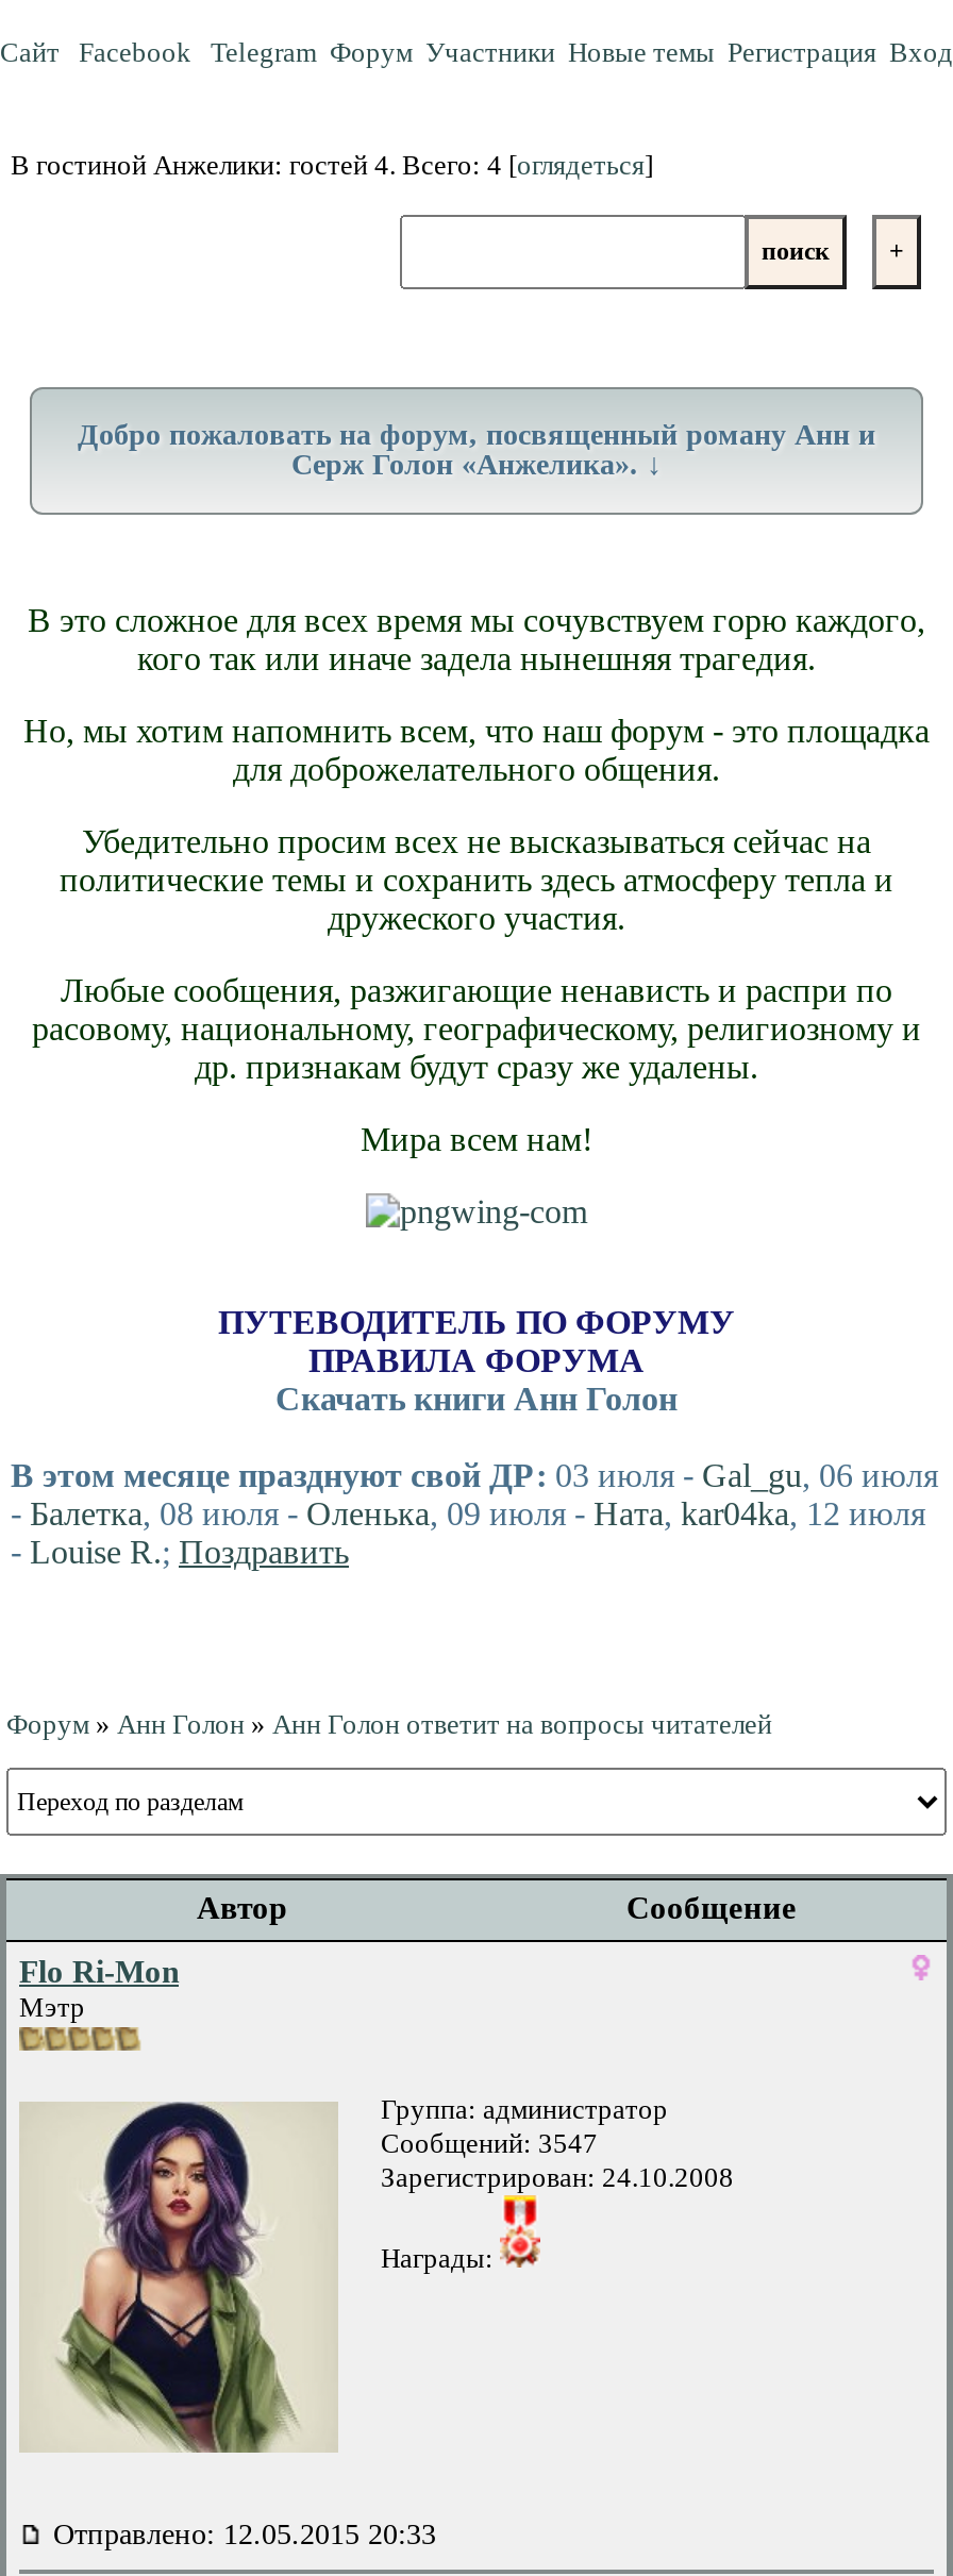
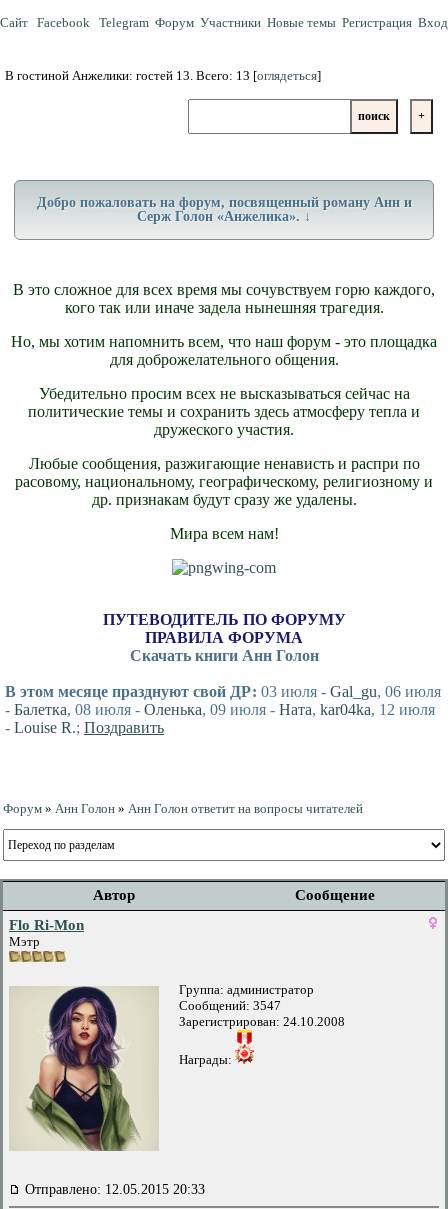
- В гостиной Анжелики: гостей 4. Всего: 4 [оглядеться]
+ В гостиной Анжелики: гостей 13. Всего: 13 [оглядеться]
